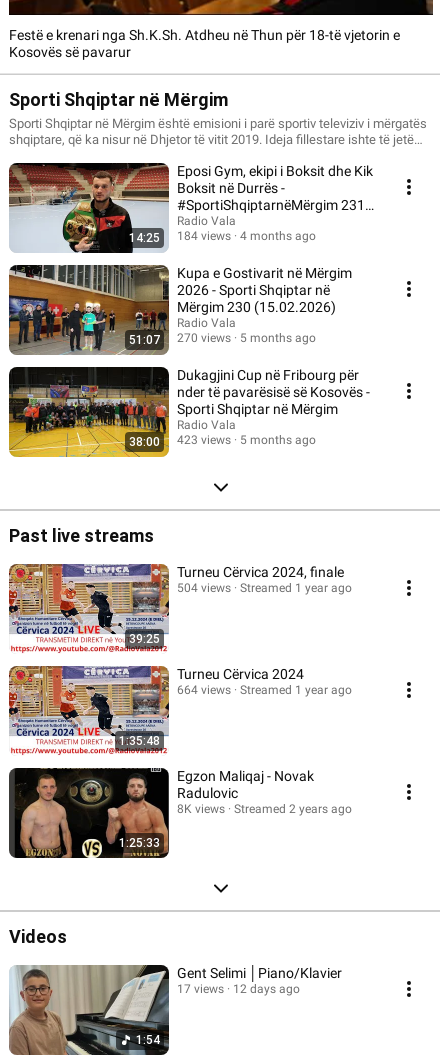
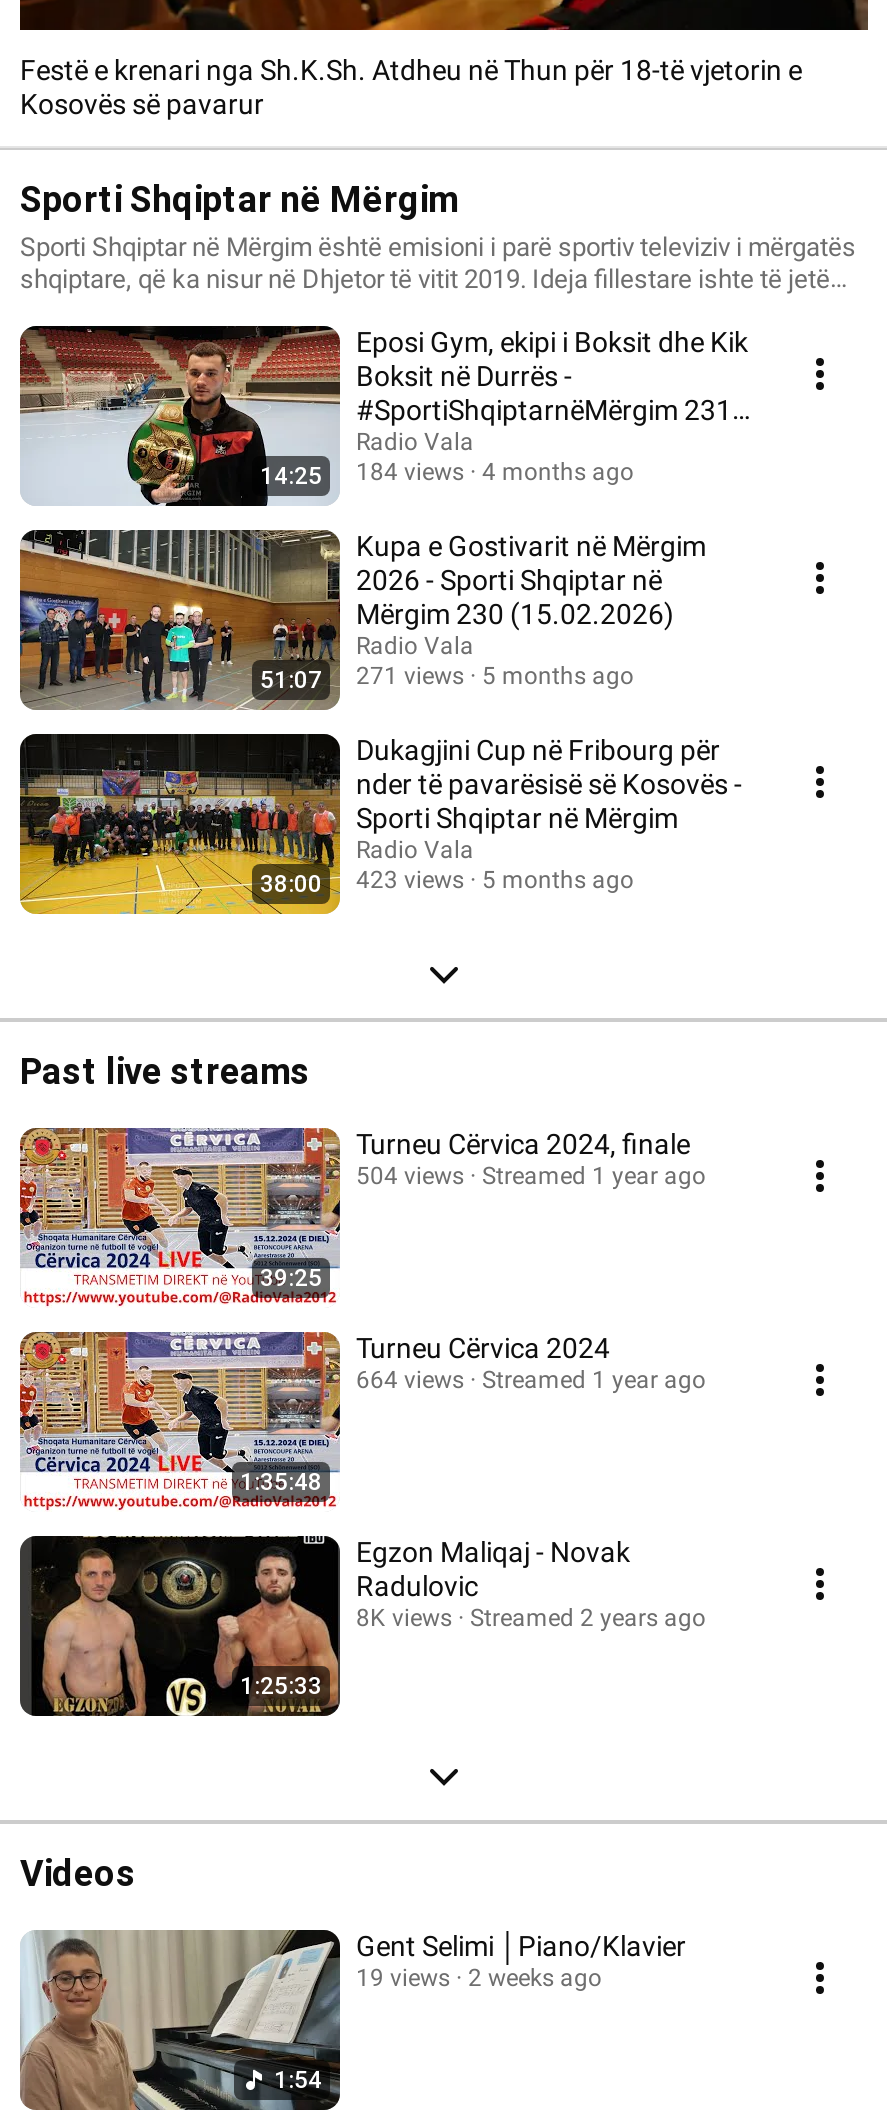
- 51:07 270 views 5 months ago
+ 51:07 271 views 5 months ago

- 17 views
+ 19 views

- 12 days ago
+ 2 weeks ago
